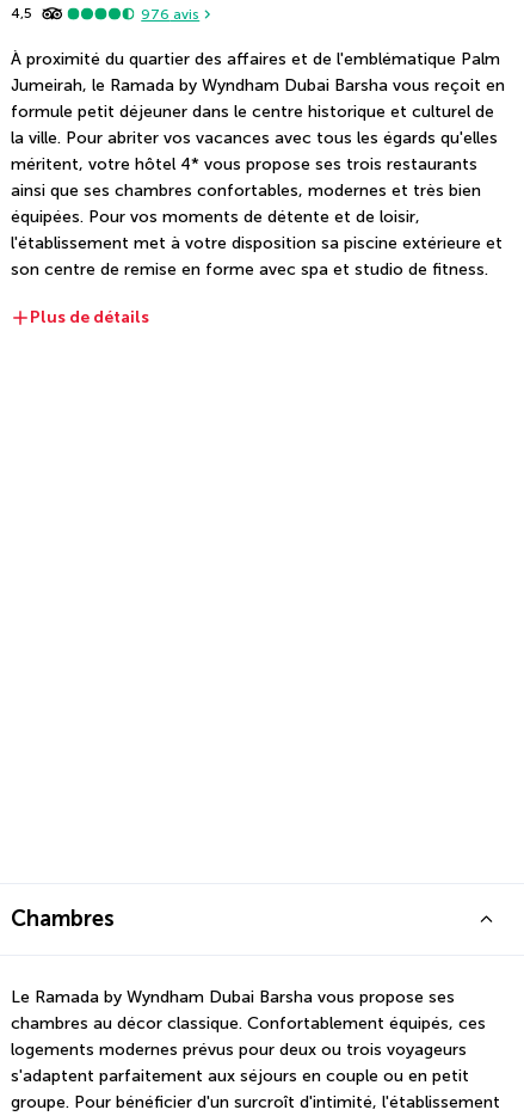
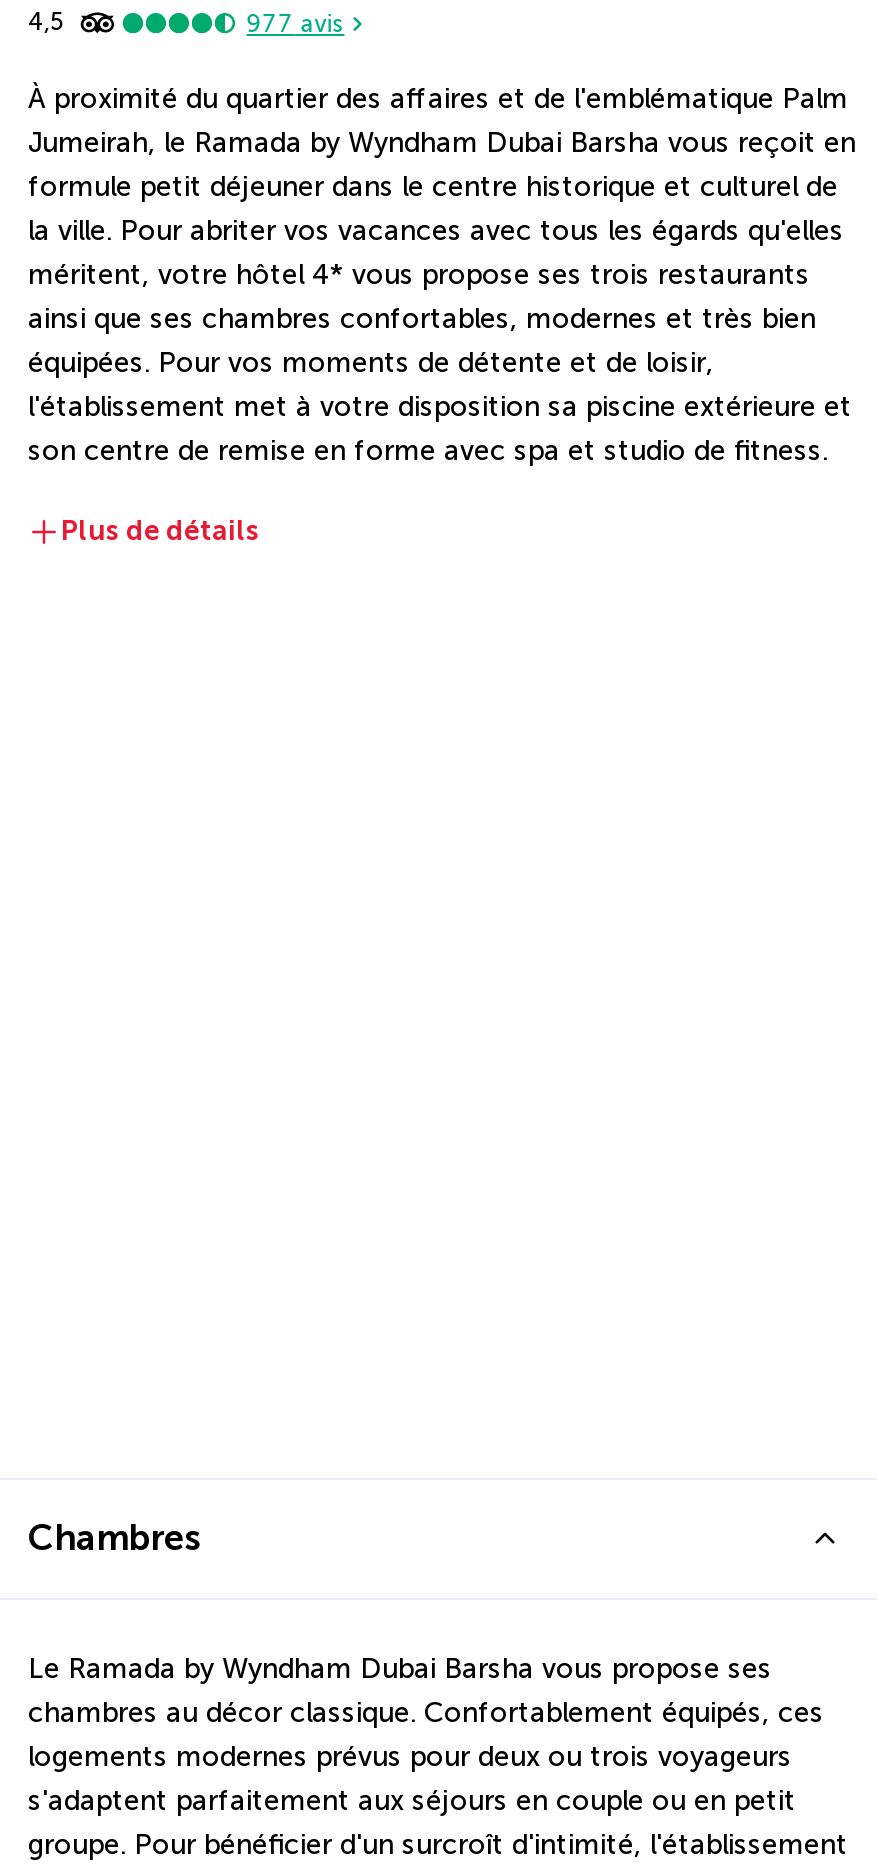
- 976 avis
+ 977 avis
